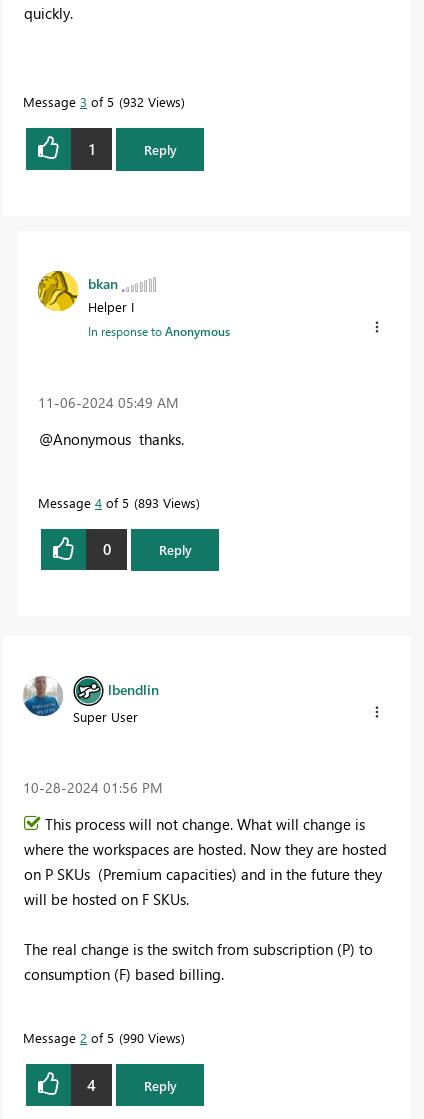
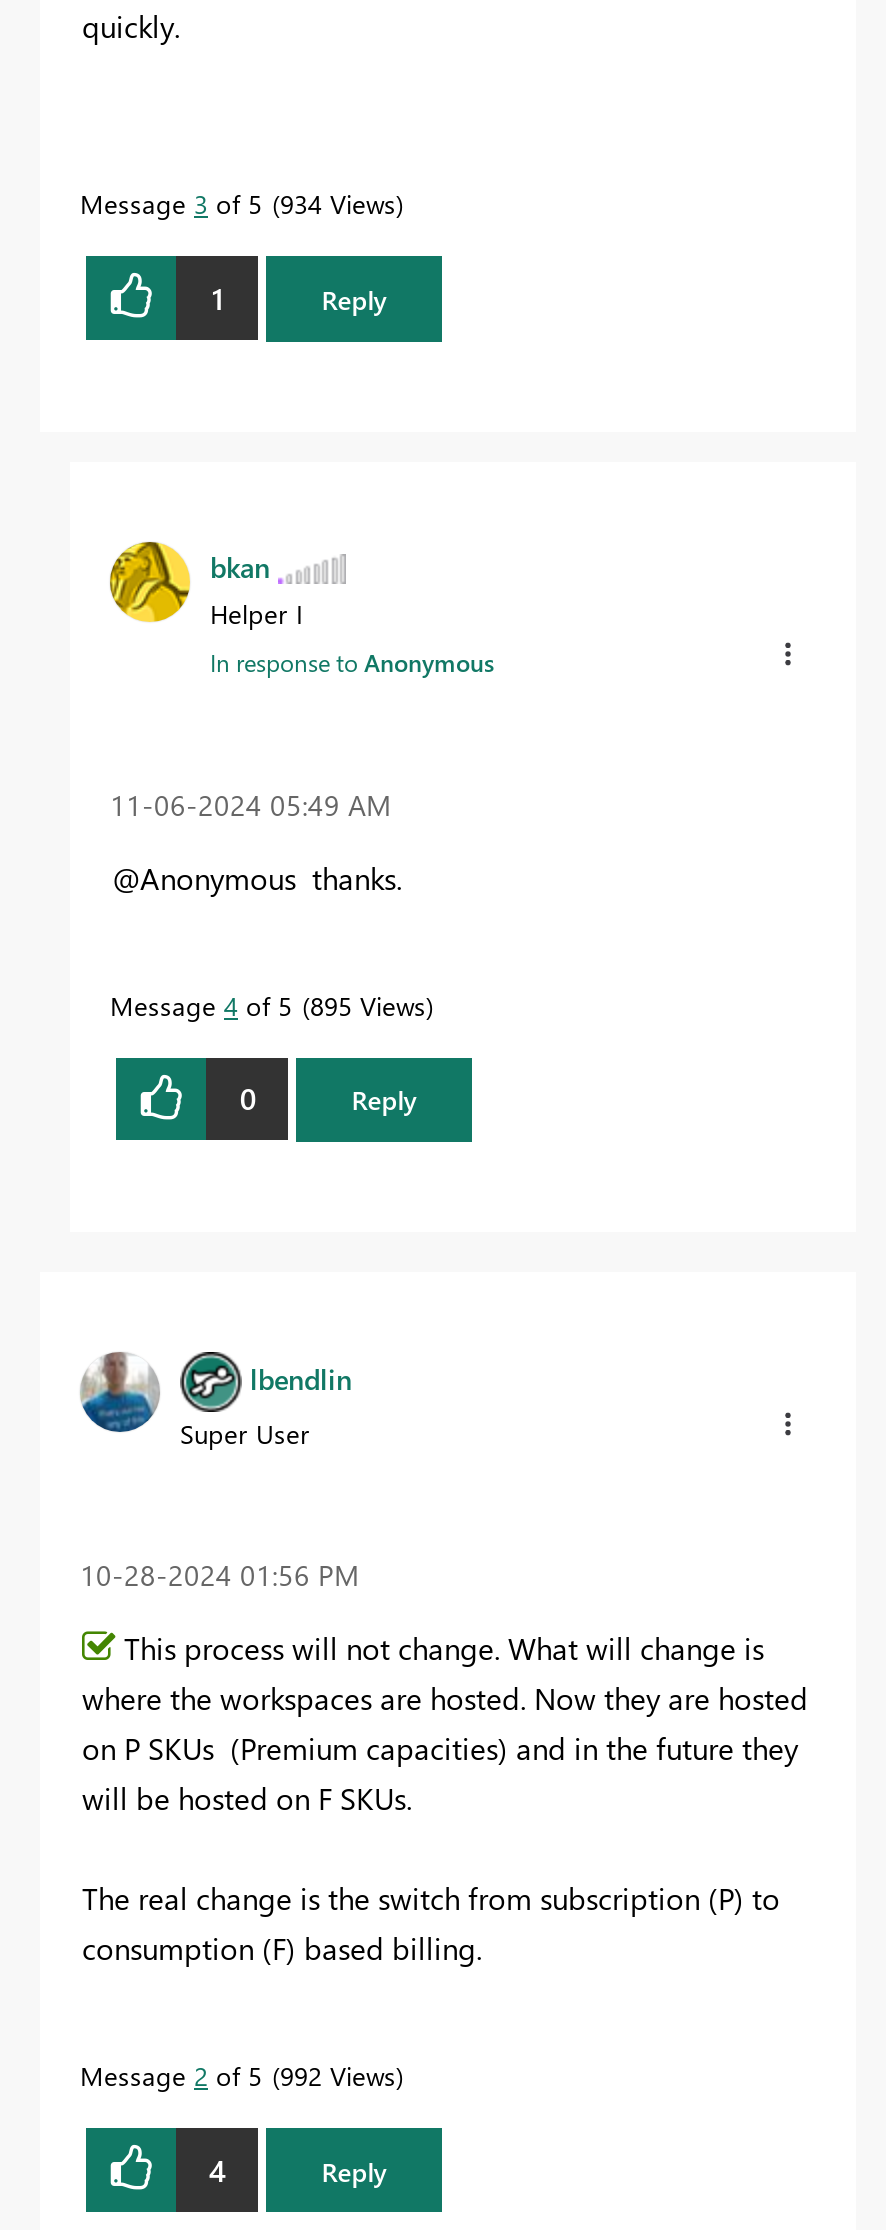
- Message 3 of 5 932 Views
+ Message 3 of 5 934 Views

- Message 4 of 5 893 Views
+ Message 4 of 5 895 Views

- Message 2 of 5 990 Views
+ Message 2 of 5 992 Views
